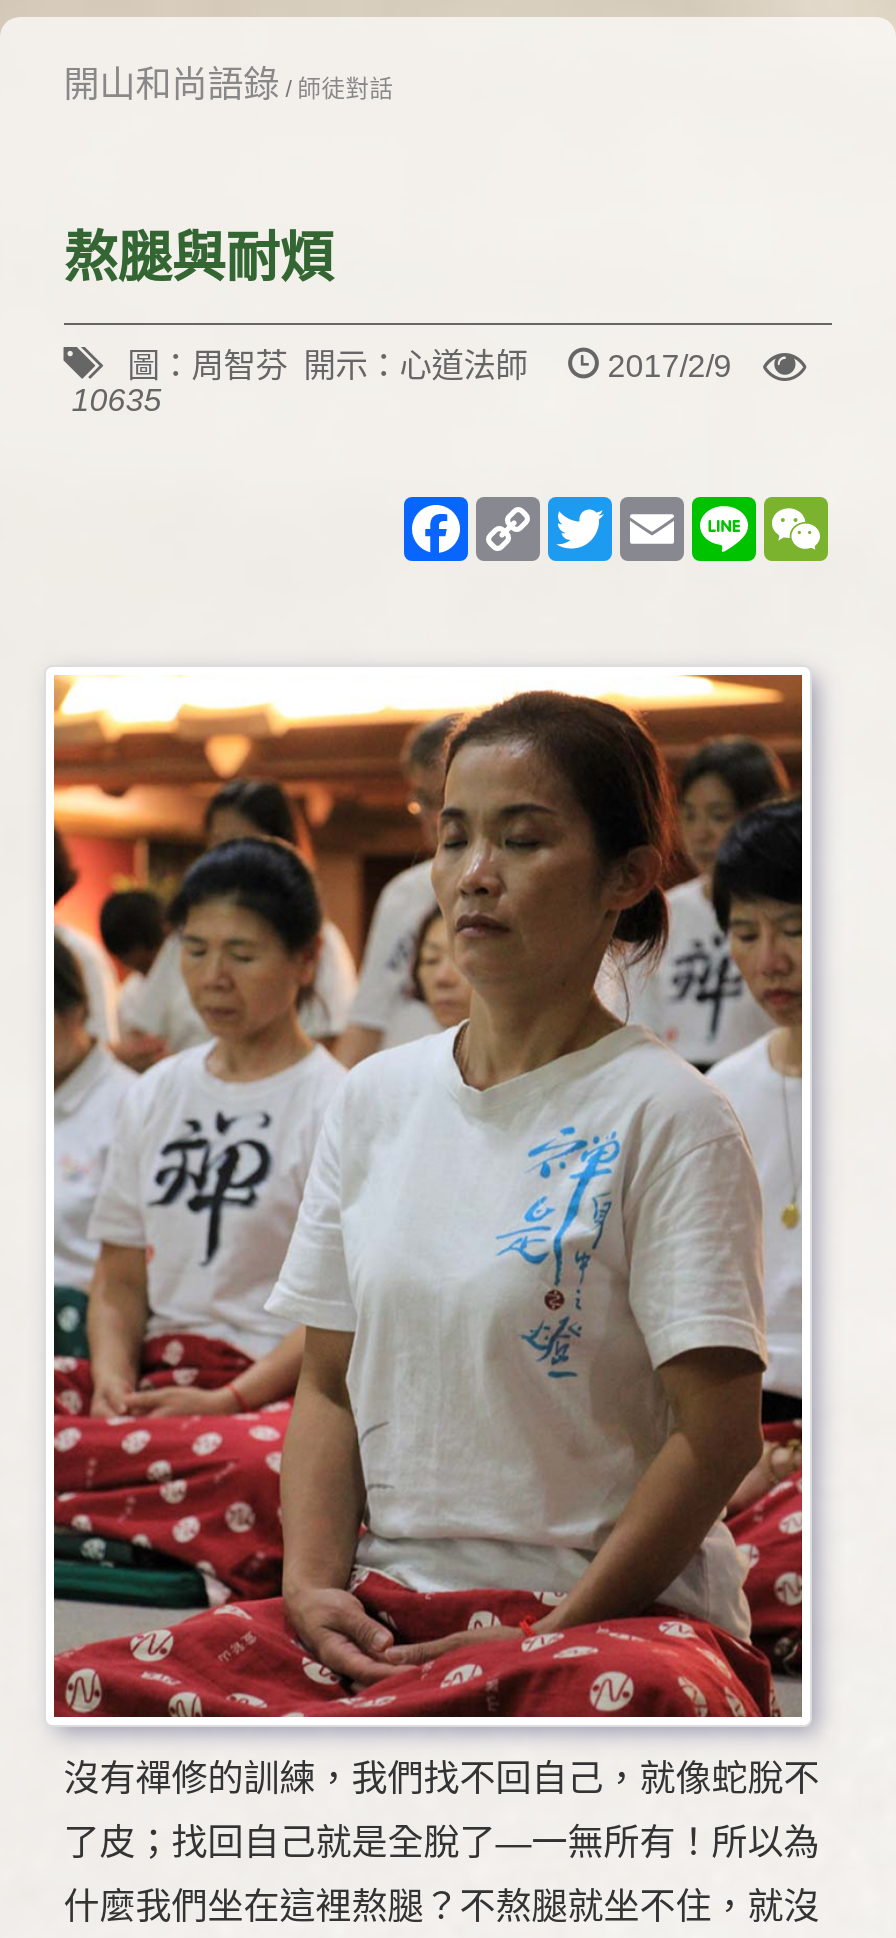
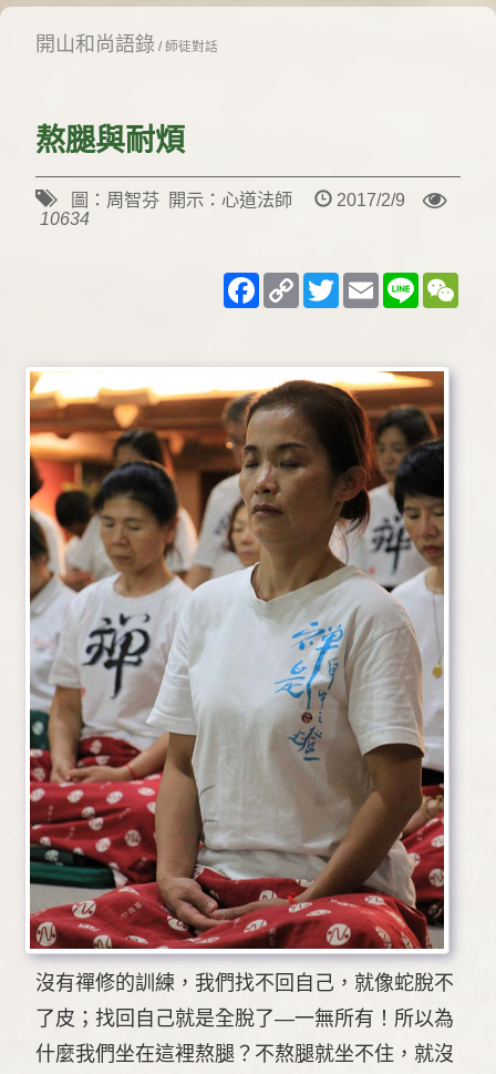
- 10635
+ 10634
